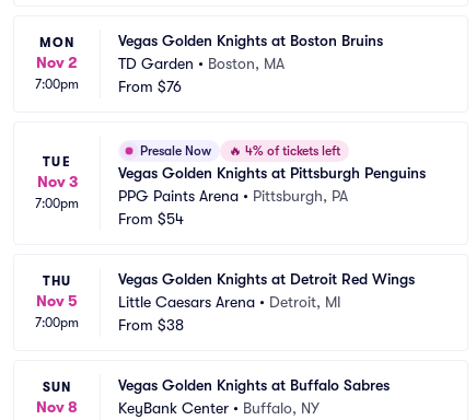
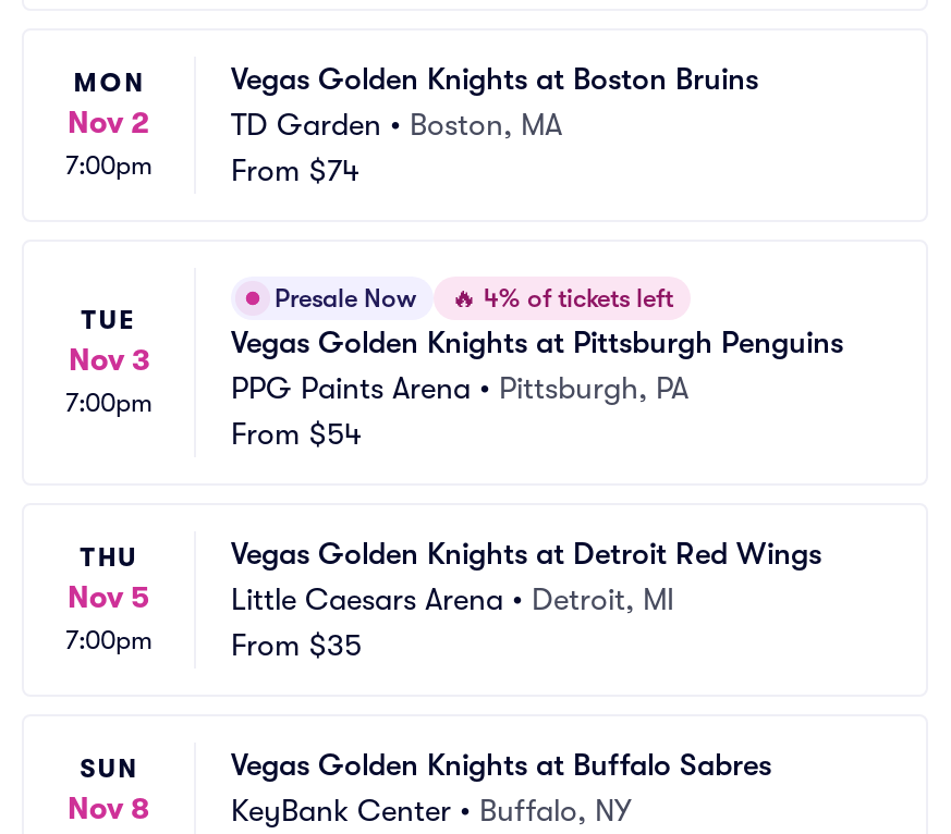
- From $76
+ From $74

- From $38
+ From $35
